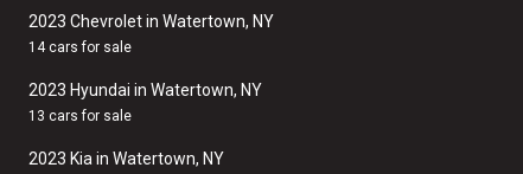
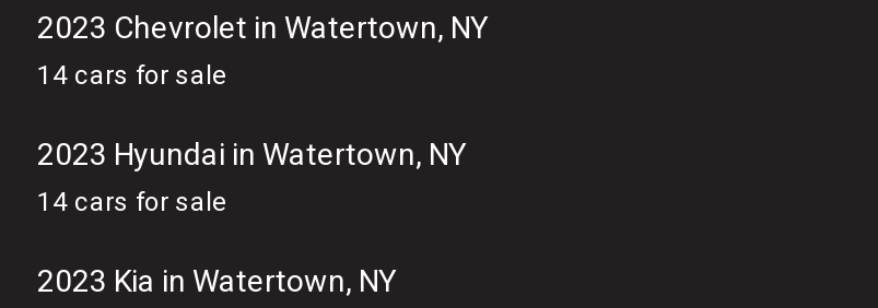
- 13 cars for sale
+ 14 cars for sale
